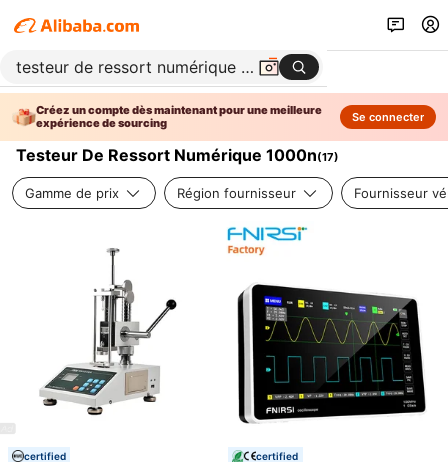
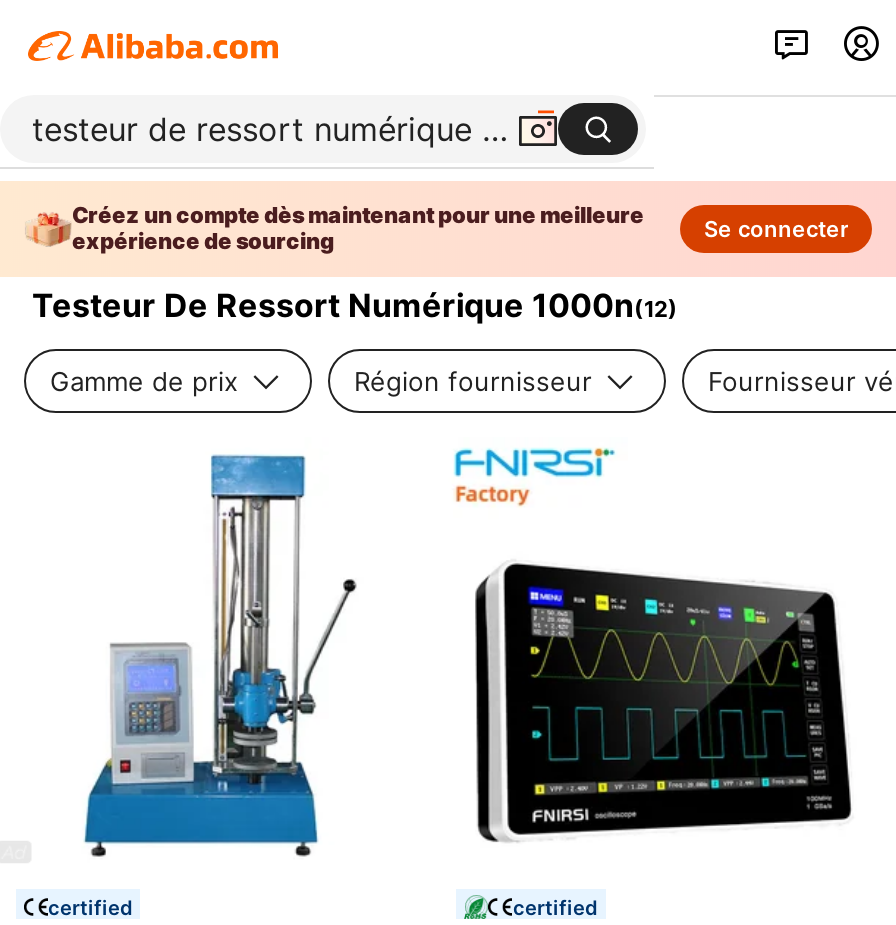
- Testeur De Ressort Numérique 1000n(17)
+ Testeur De Ressort Numérique 1000n(12)

- [image]
+ [image]
